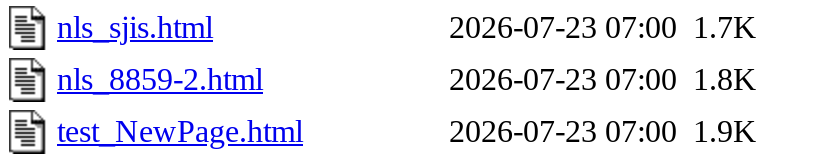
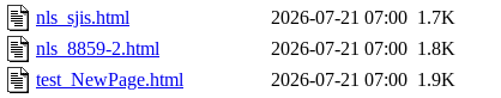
- 2026-07-23 07:00 1.7K
+ 2026-07-21 07:00 1.7K

- 2026-07-23 07:00 1.8K
+ 2026-07-21 07:00 1.8K

- 2026-07-23 07:00 1.9K
+ 2026-07-21 07:00 1.9K
